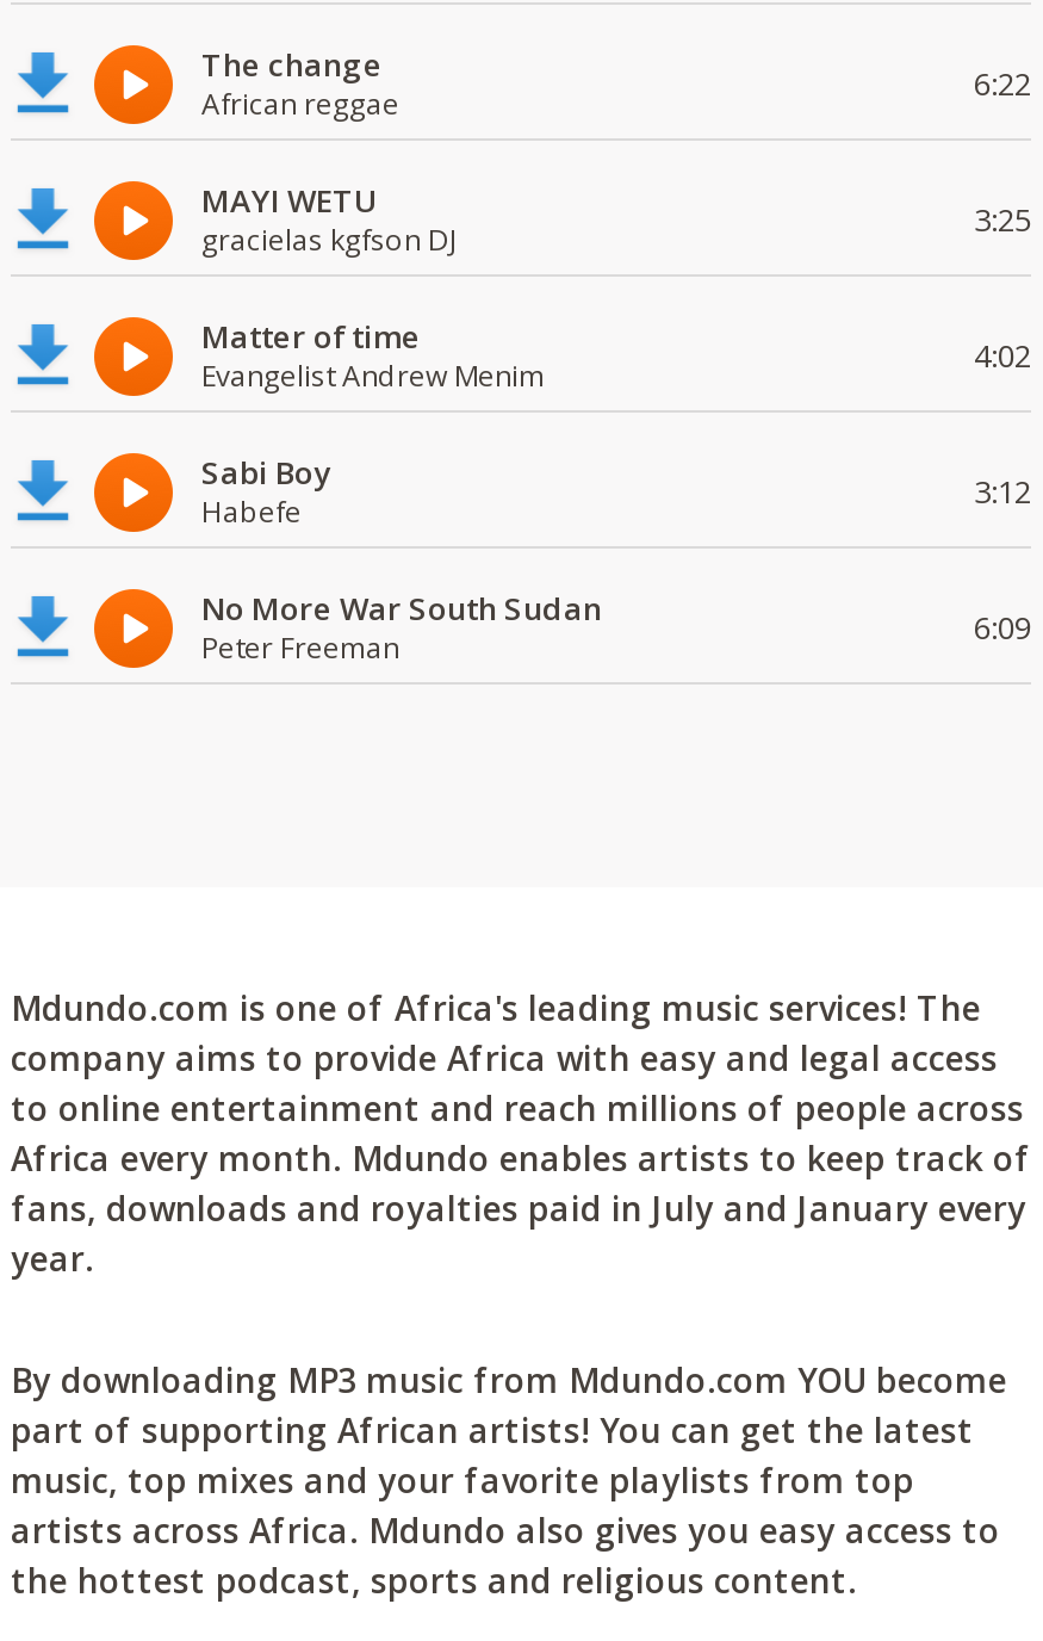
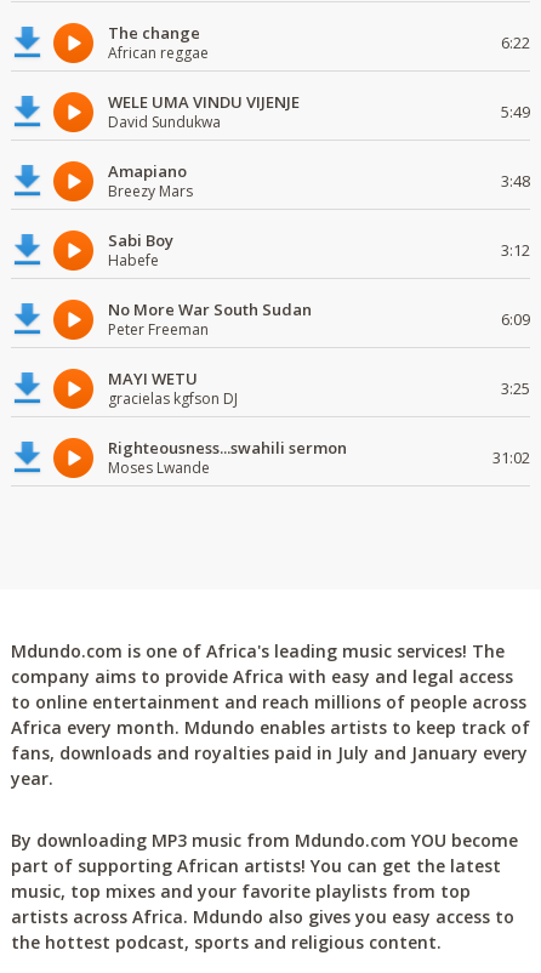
+ WELE UMA VINDU VIJENJE
+ David Sundukwa
+ 5:49

moved down: MAYI WETU | gracielas kgfson DJ | 3:25

- Matter of time
- Evangelist Andrew Menim
- 4:02
+ Amapiano
+ Breezy Mars
+ 3:48

+ Righteousness...swahili sermon
+ Moses Lwande
+ 31:02
